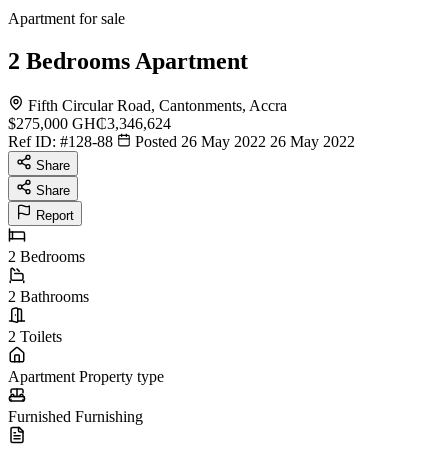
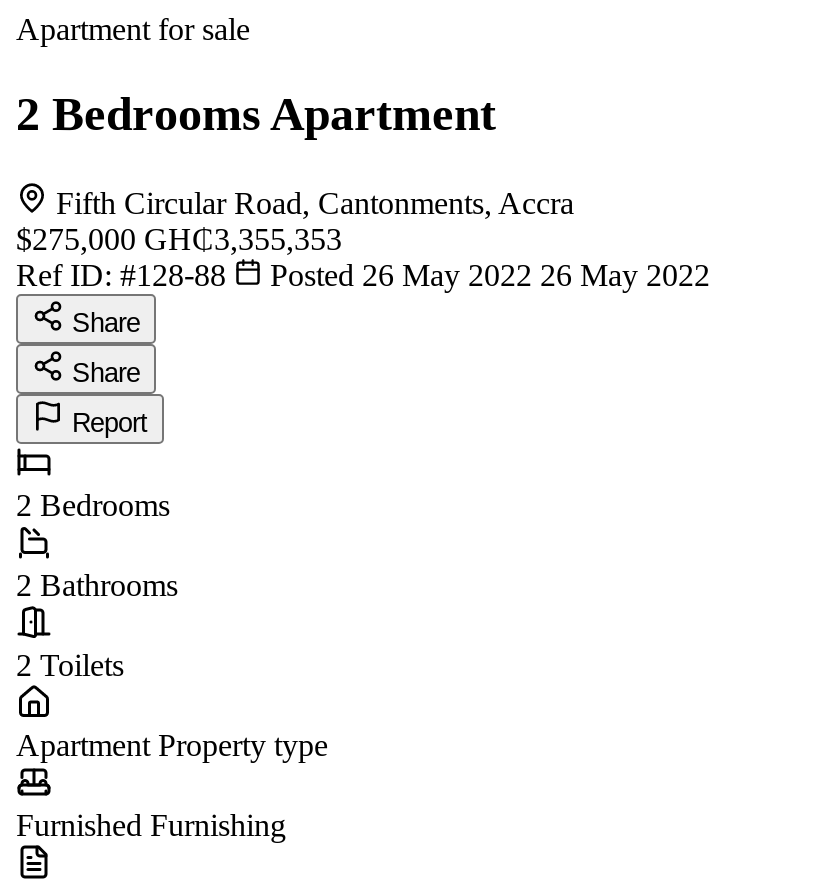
- $275,000 GH₵3,346,624
+ $275,000 GH₵3,355,353
